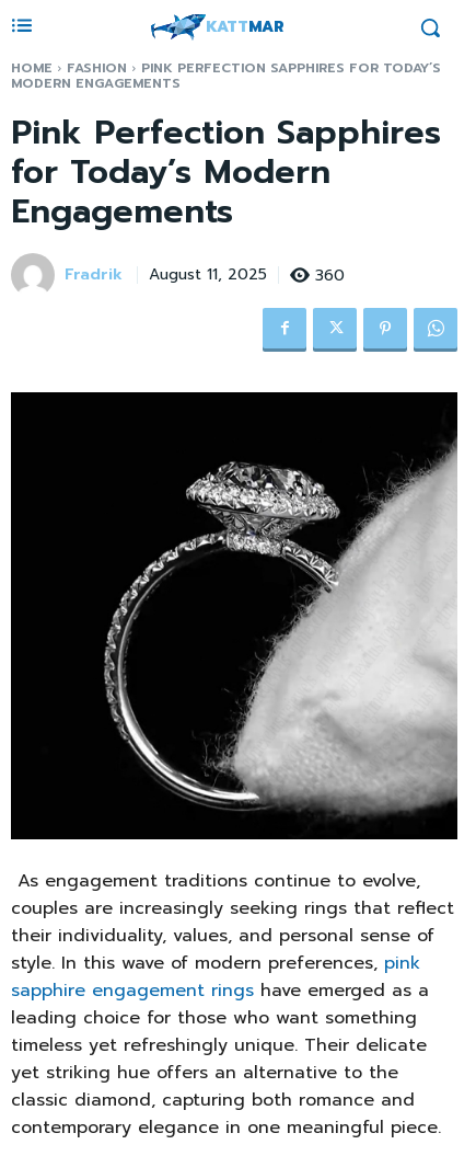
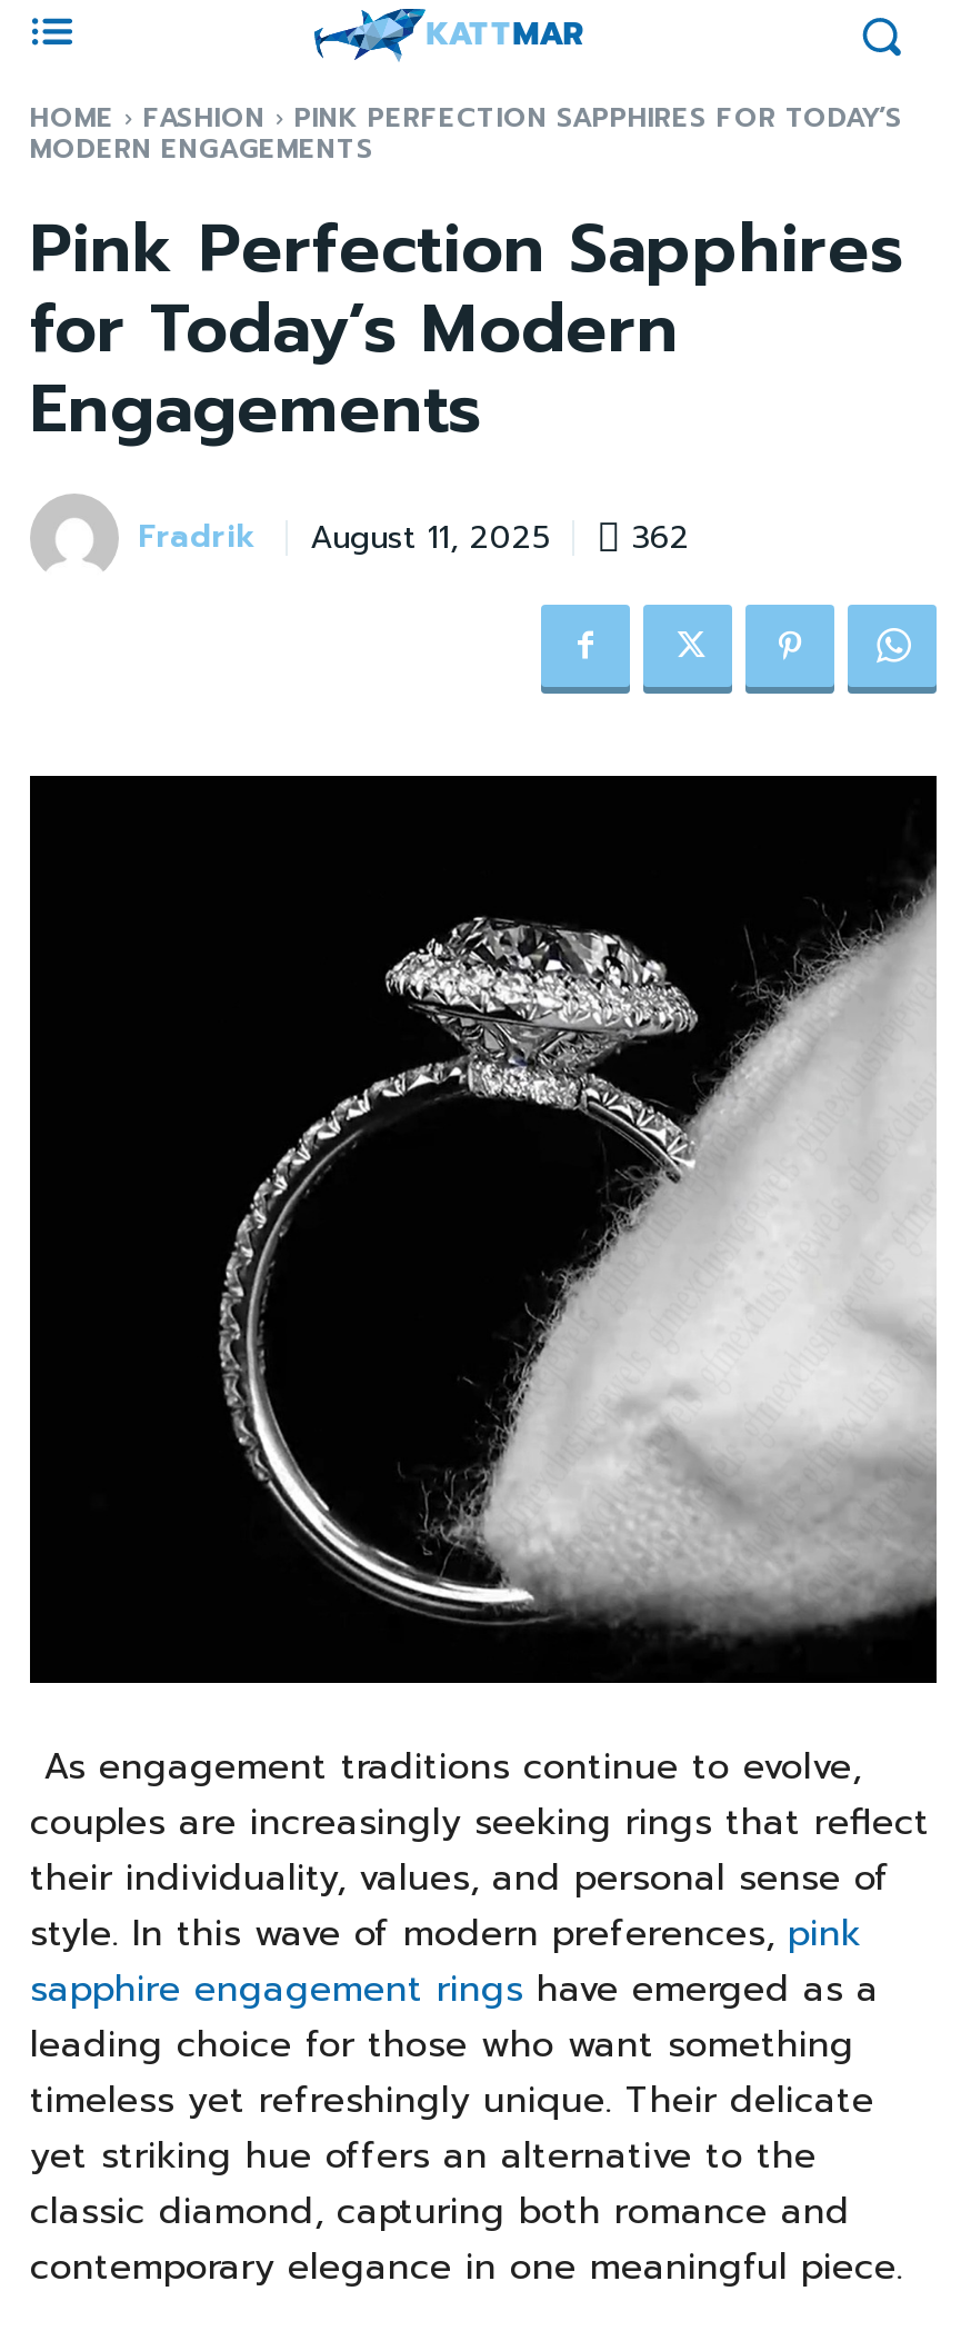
- 360
+ 362
